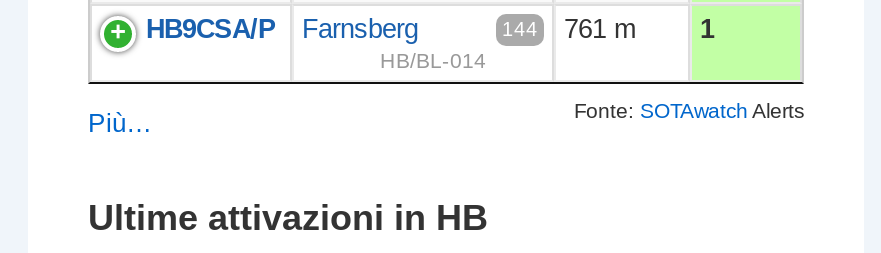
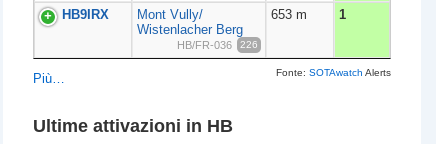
- HB9CSA/P
- Farnsberg
- 144
- HB/BL-014
+ HB9IRX
+ Mont Vully/
+ Wistenlacher Berg
+ 226
+ HB/FR-036

- 761 m
+ 653 m
